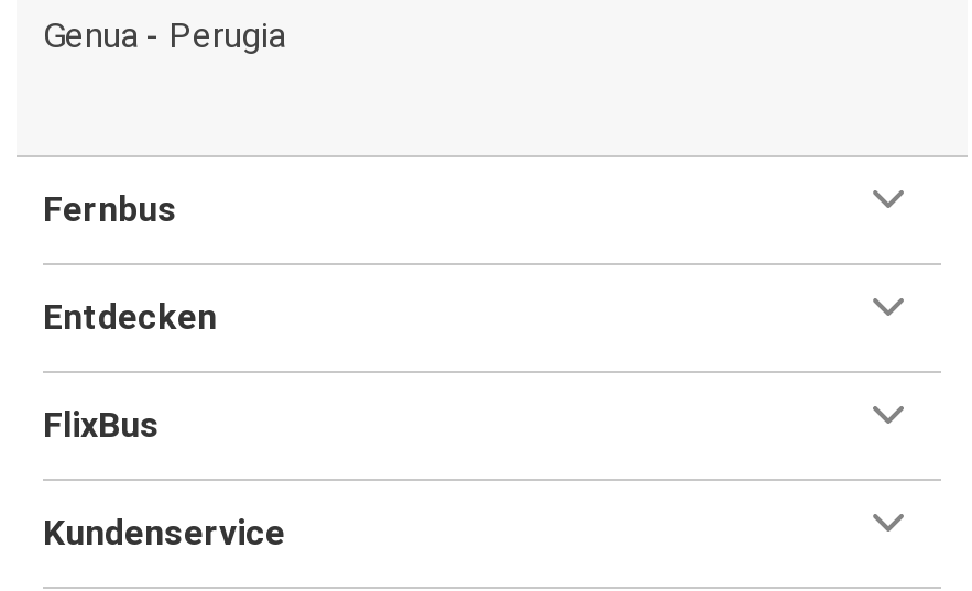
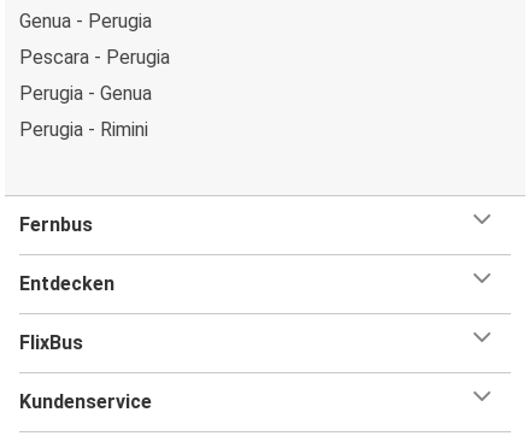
+ Pescara - Perugia
+ Perugia - Genua
+ Perugia - Rimini
